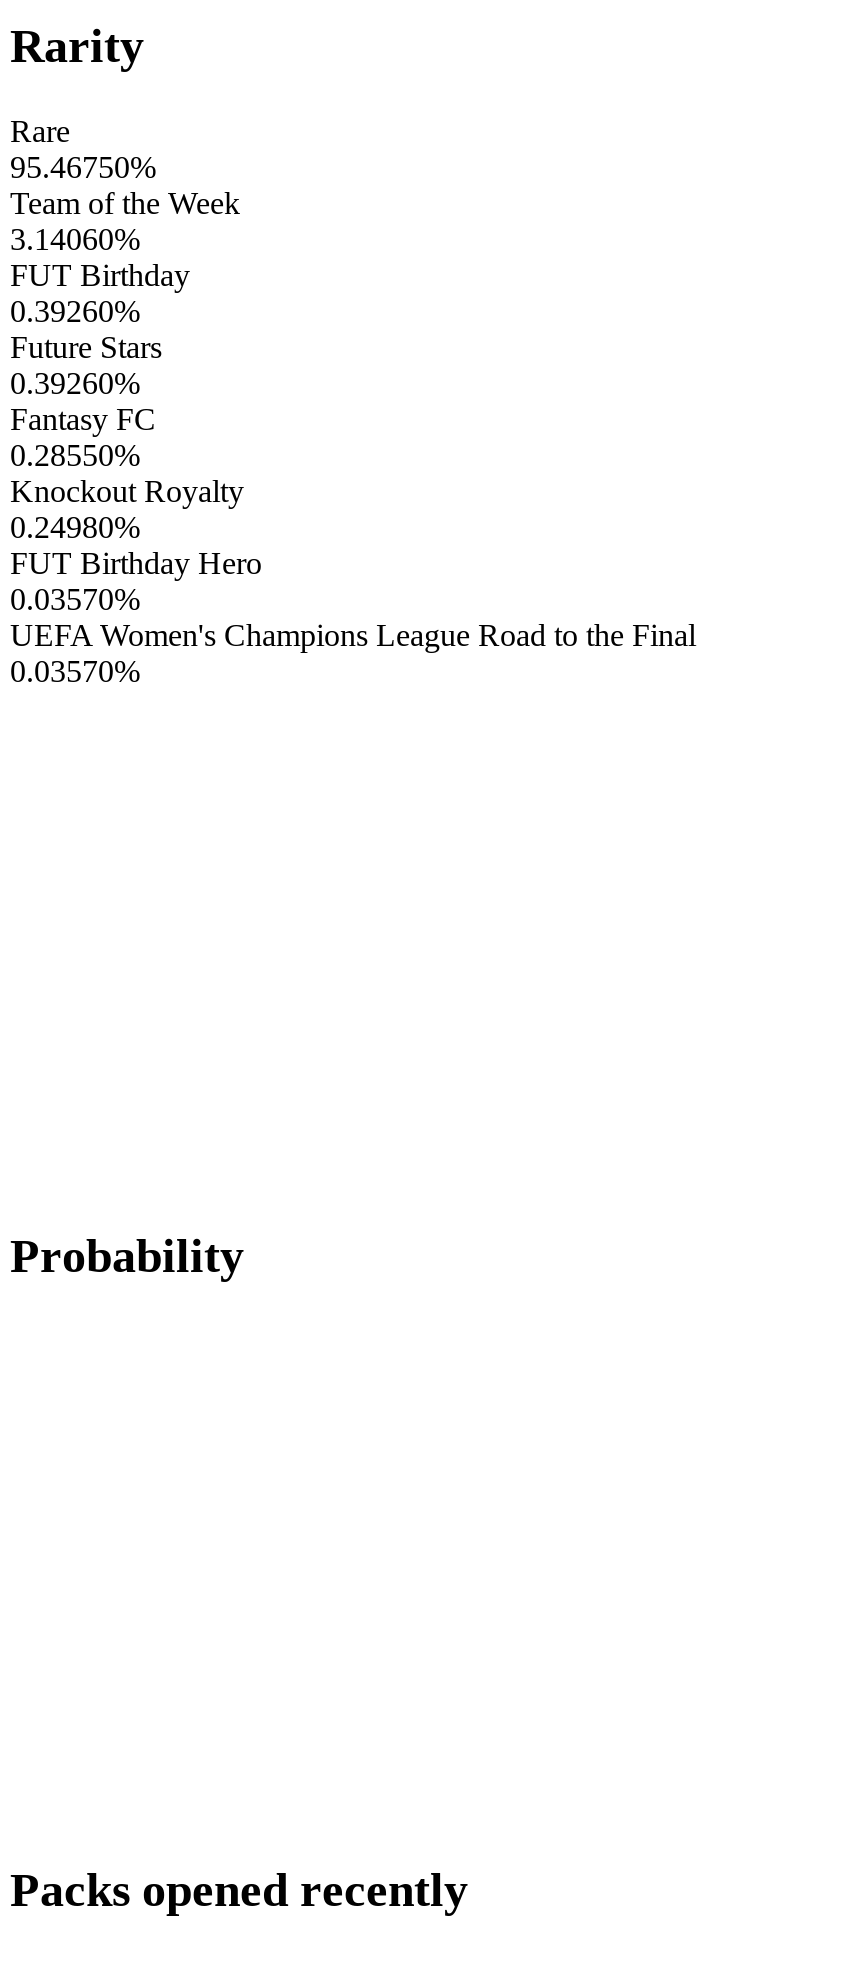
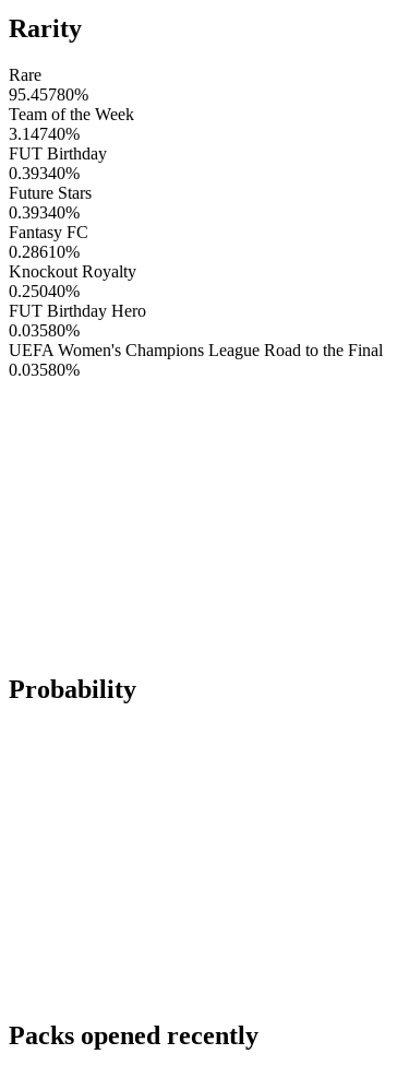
- 95.46750%
+ 95.45780%

- 3.14060%
+ 3.14740%

- 0.39260%
+ 0.39340%

- 0.39260%
+ 0.39340%

- 0.28550%
+ 0.28610%

- 0.24980%
+ 0.25040%

- 0.03570%
+ 0.03580%

- 0.03570%
+ 0.03580%
